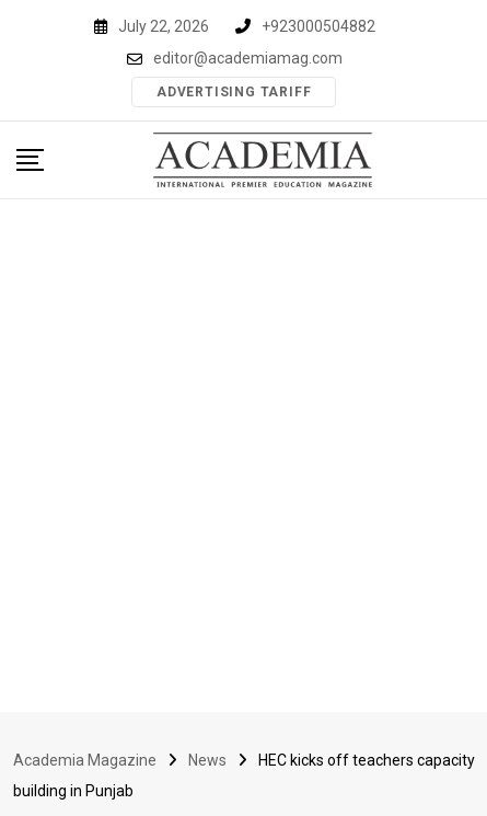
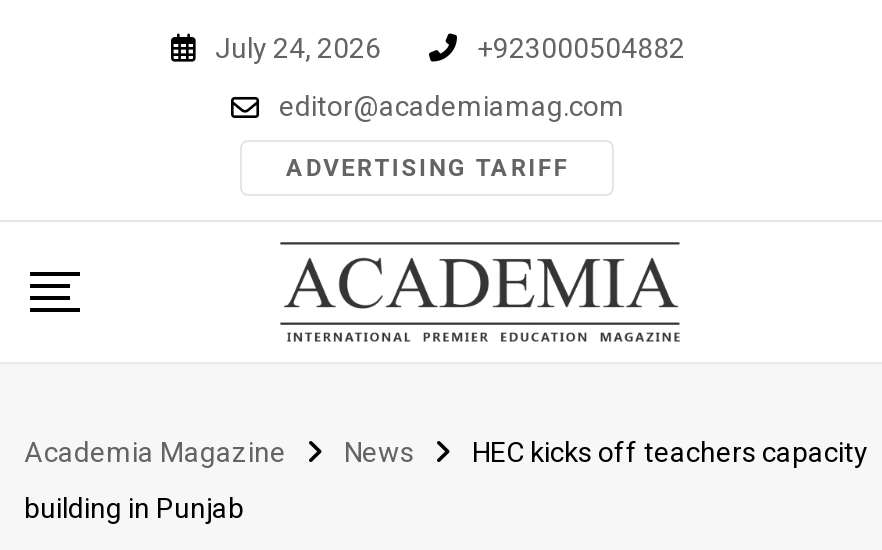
- July 22, 2026
+ July 24, 2026
